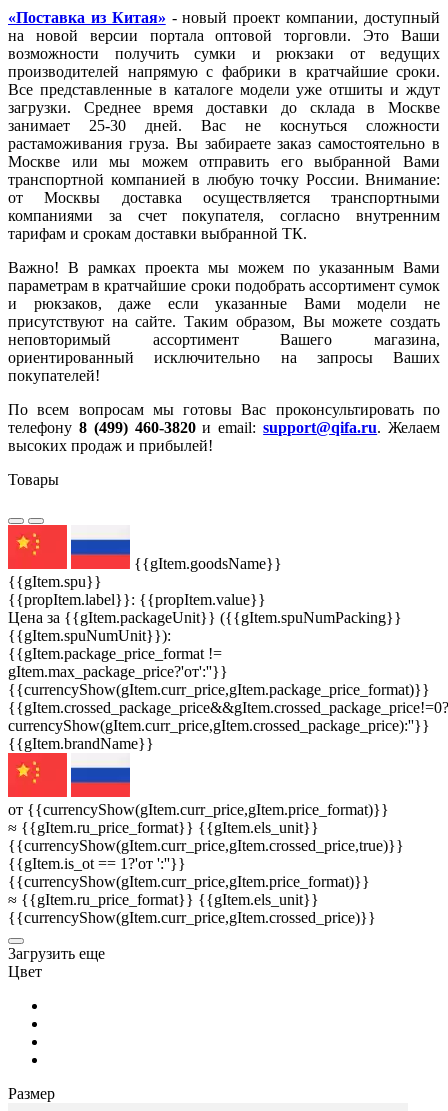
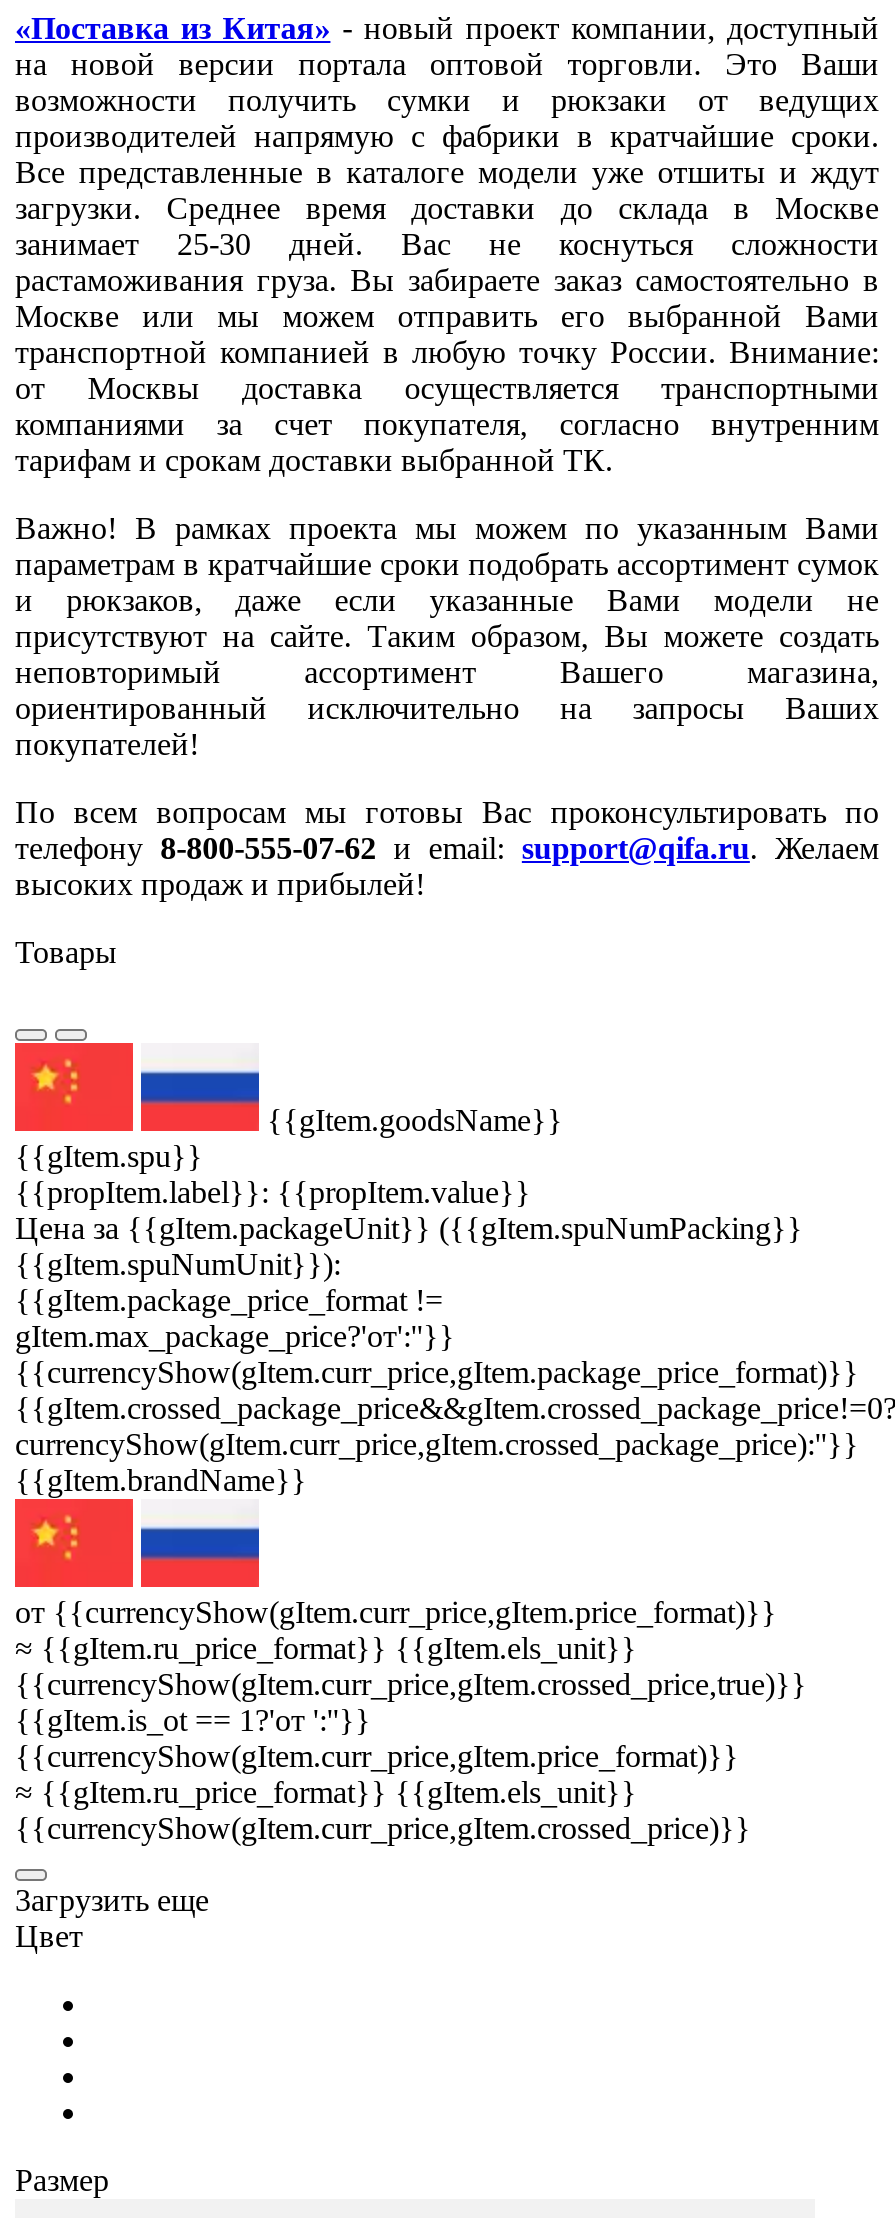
- телефону 8 (499) 460-3820 и email: support@qifa.ru. Желаем
+ телефону 8-800-555-07-62 и email: support@qifa.ru. Желаем
